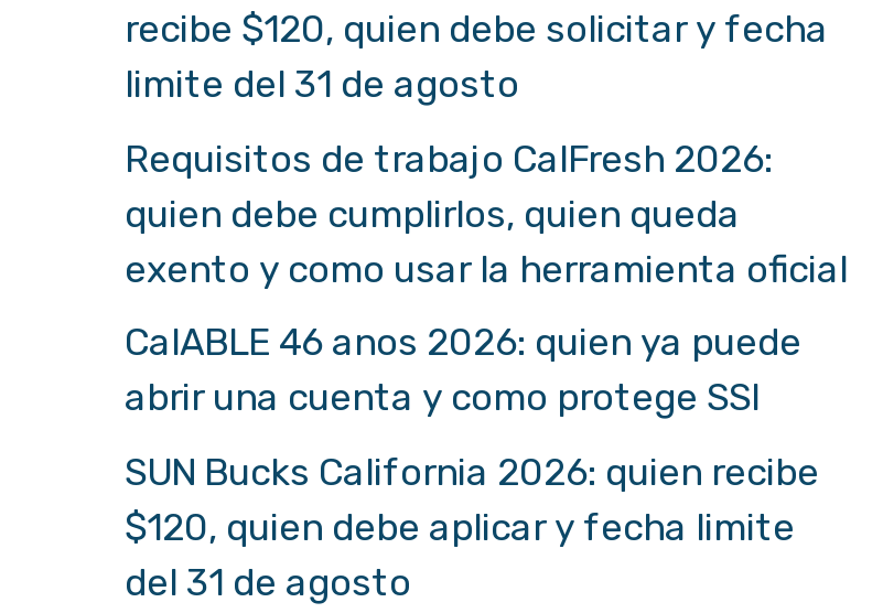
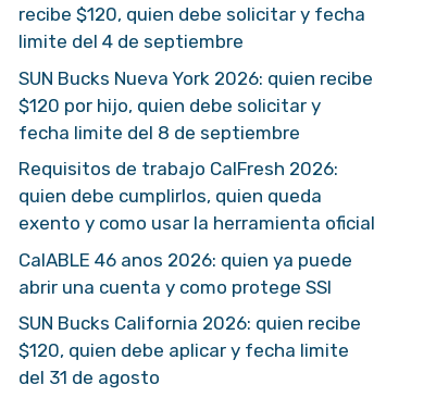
- limite del 31 de agosto
+ limite del 4 de septiembre
+ SUN Bucks Nueva York 2026: quien recibe
+ $120 por hijo, quien debe solicitar y
+ fecha limite del 8 de septiembre
